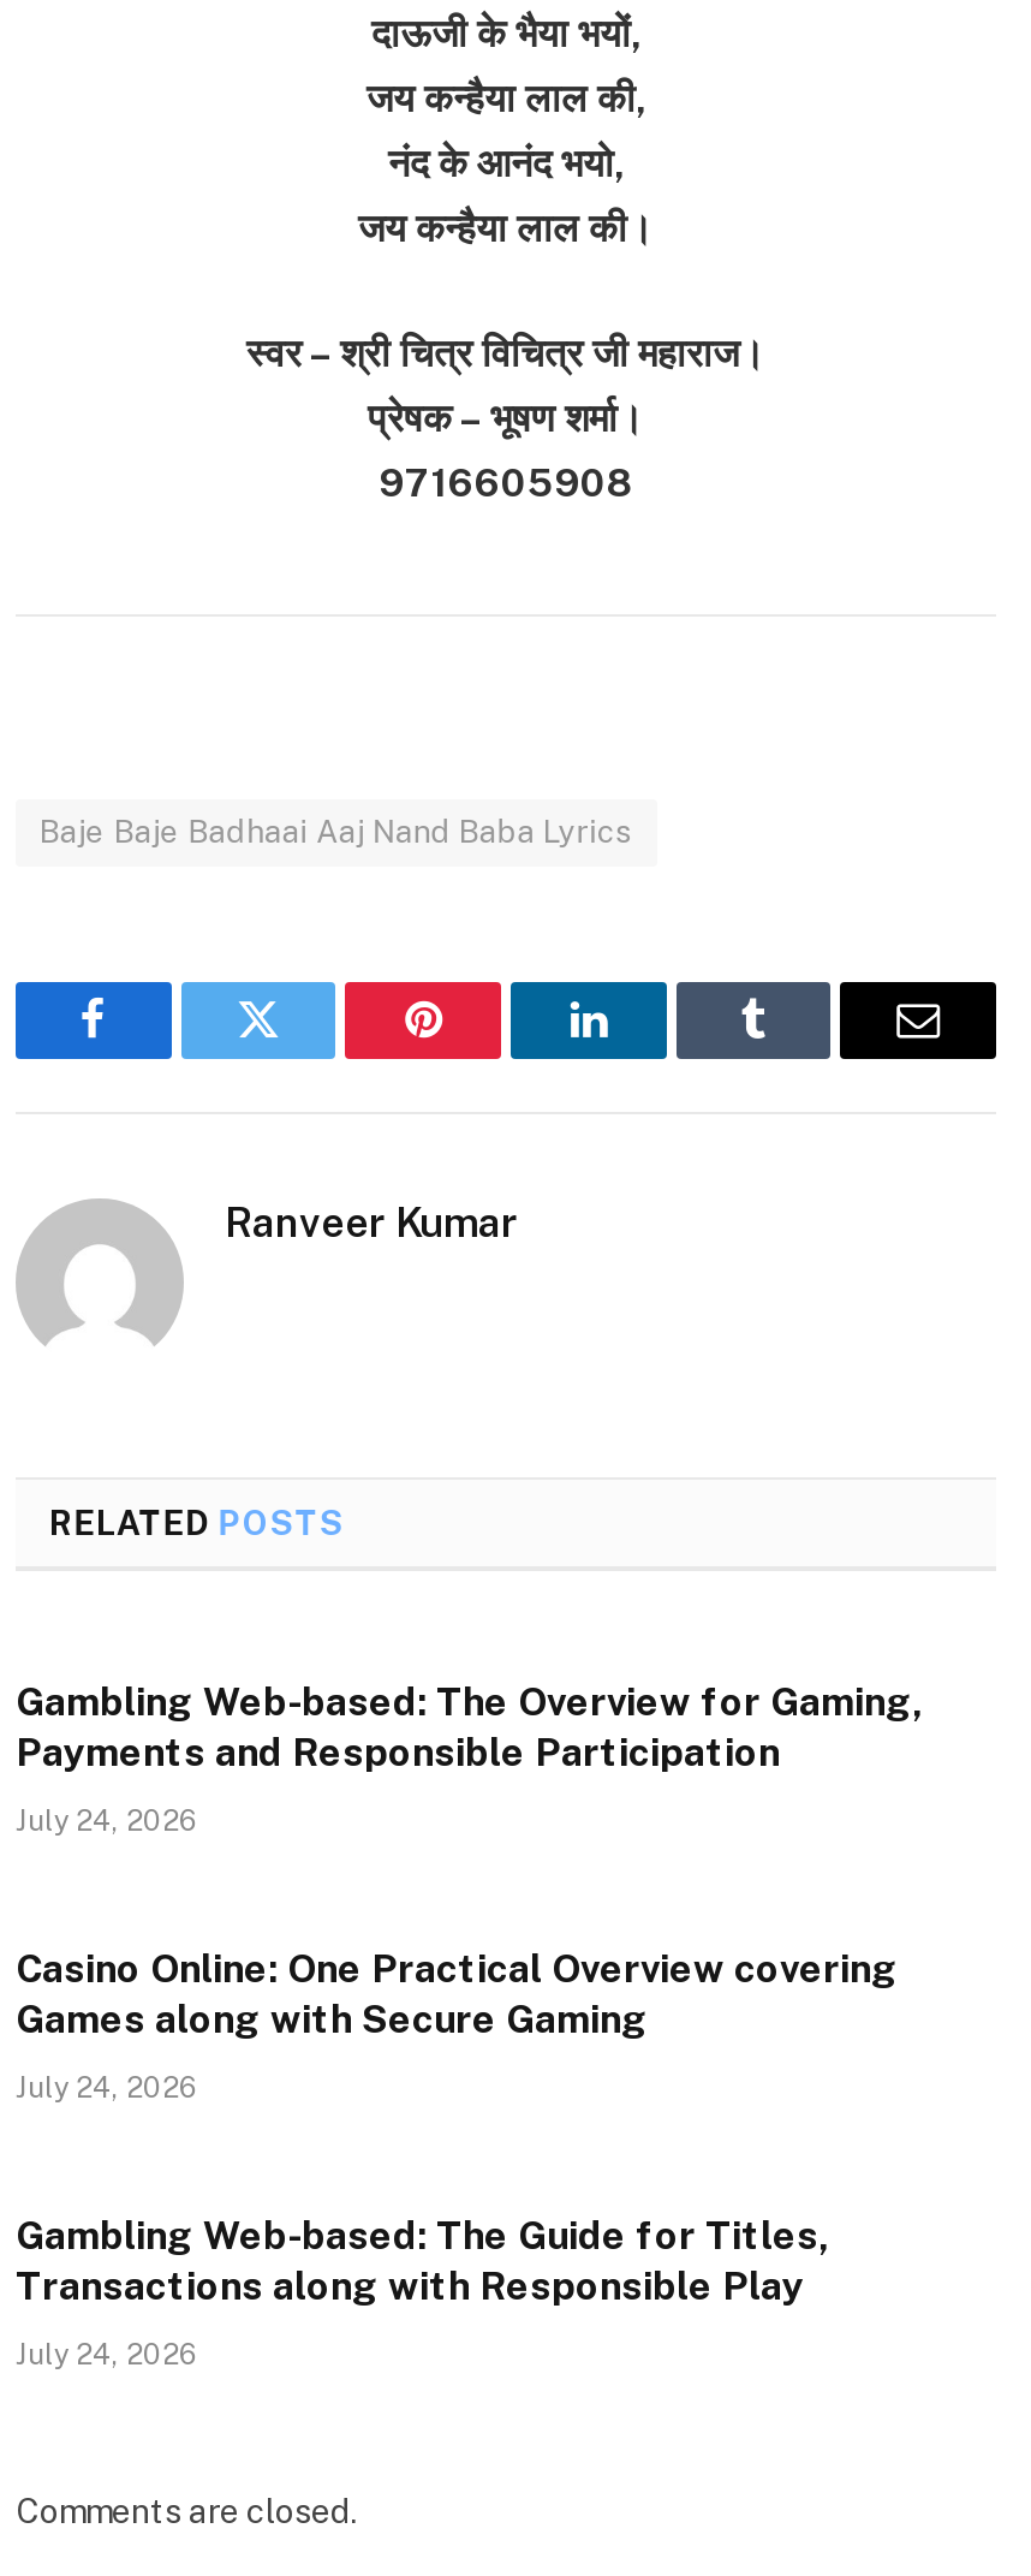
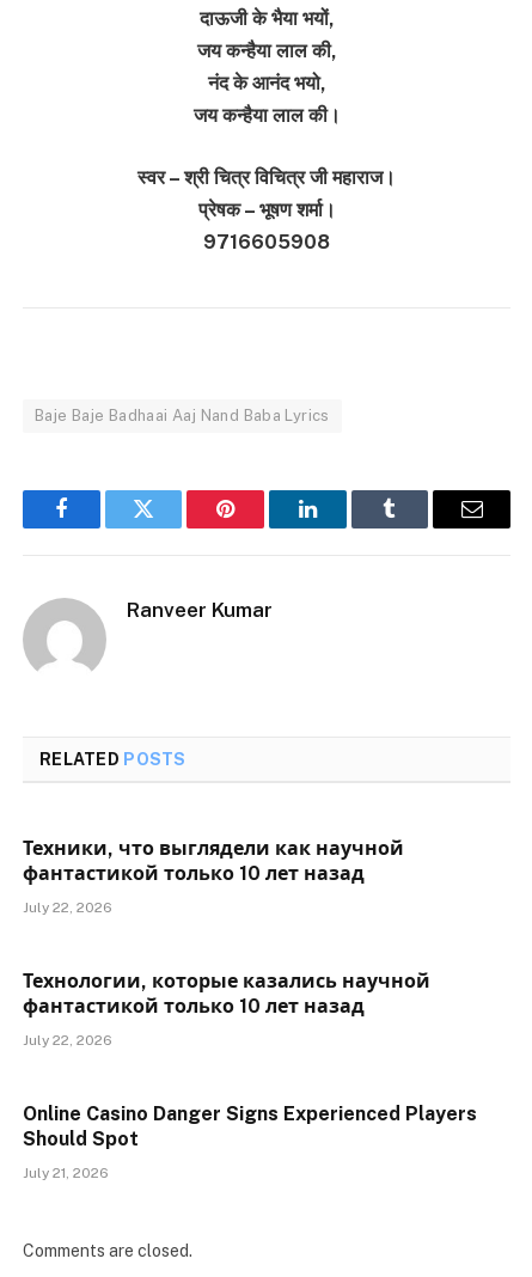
- Gambling Web-based: The Overview for Gaming,
- Payments and Responsible Participation
+ Техники, что выглядели как научной
+ фантастикой только 10 лет назад

- July 24, 2026
+ July 22, 2026

- Casino Online: One Practical Overview covering
- Games along with Secure Gaming
+ Технологии, которые казались научной
+ фантастикой только 10 лет назад

- July 24, 2026
+ July 22, 2026

- Gambling Web-based: The Guide for Titles,
- Transactions along with Responsible Play
+ Online Casino Danger Signs Experienced Players
+ Should Spot

- July 24, 2026
+ July 21, 2026
